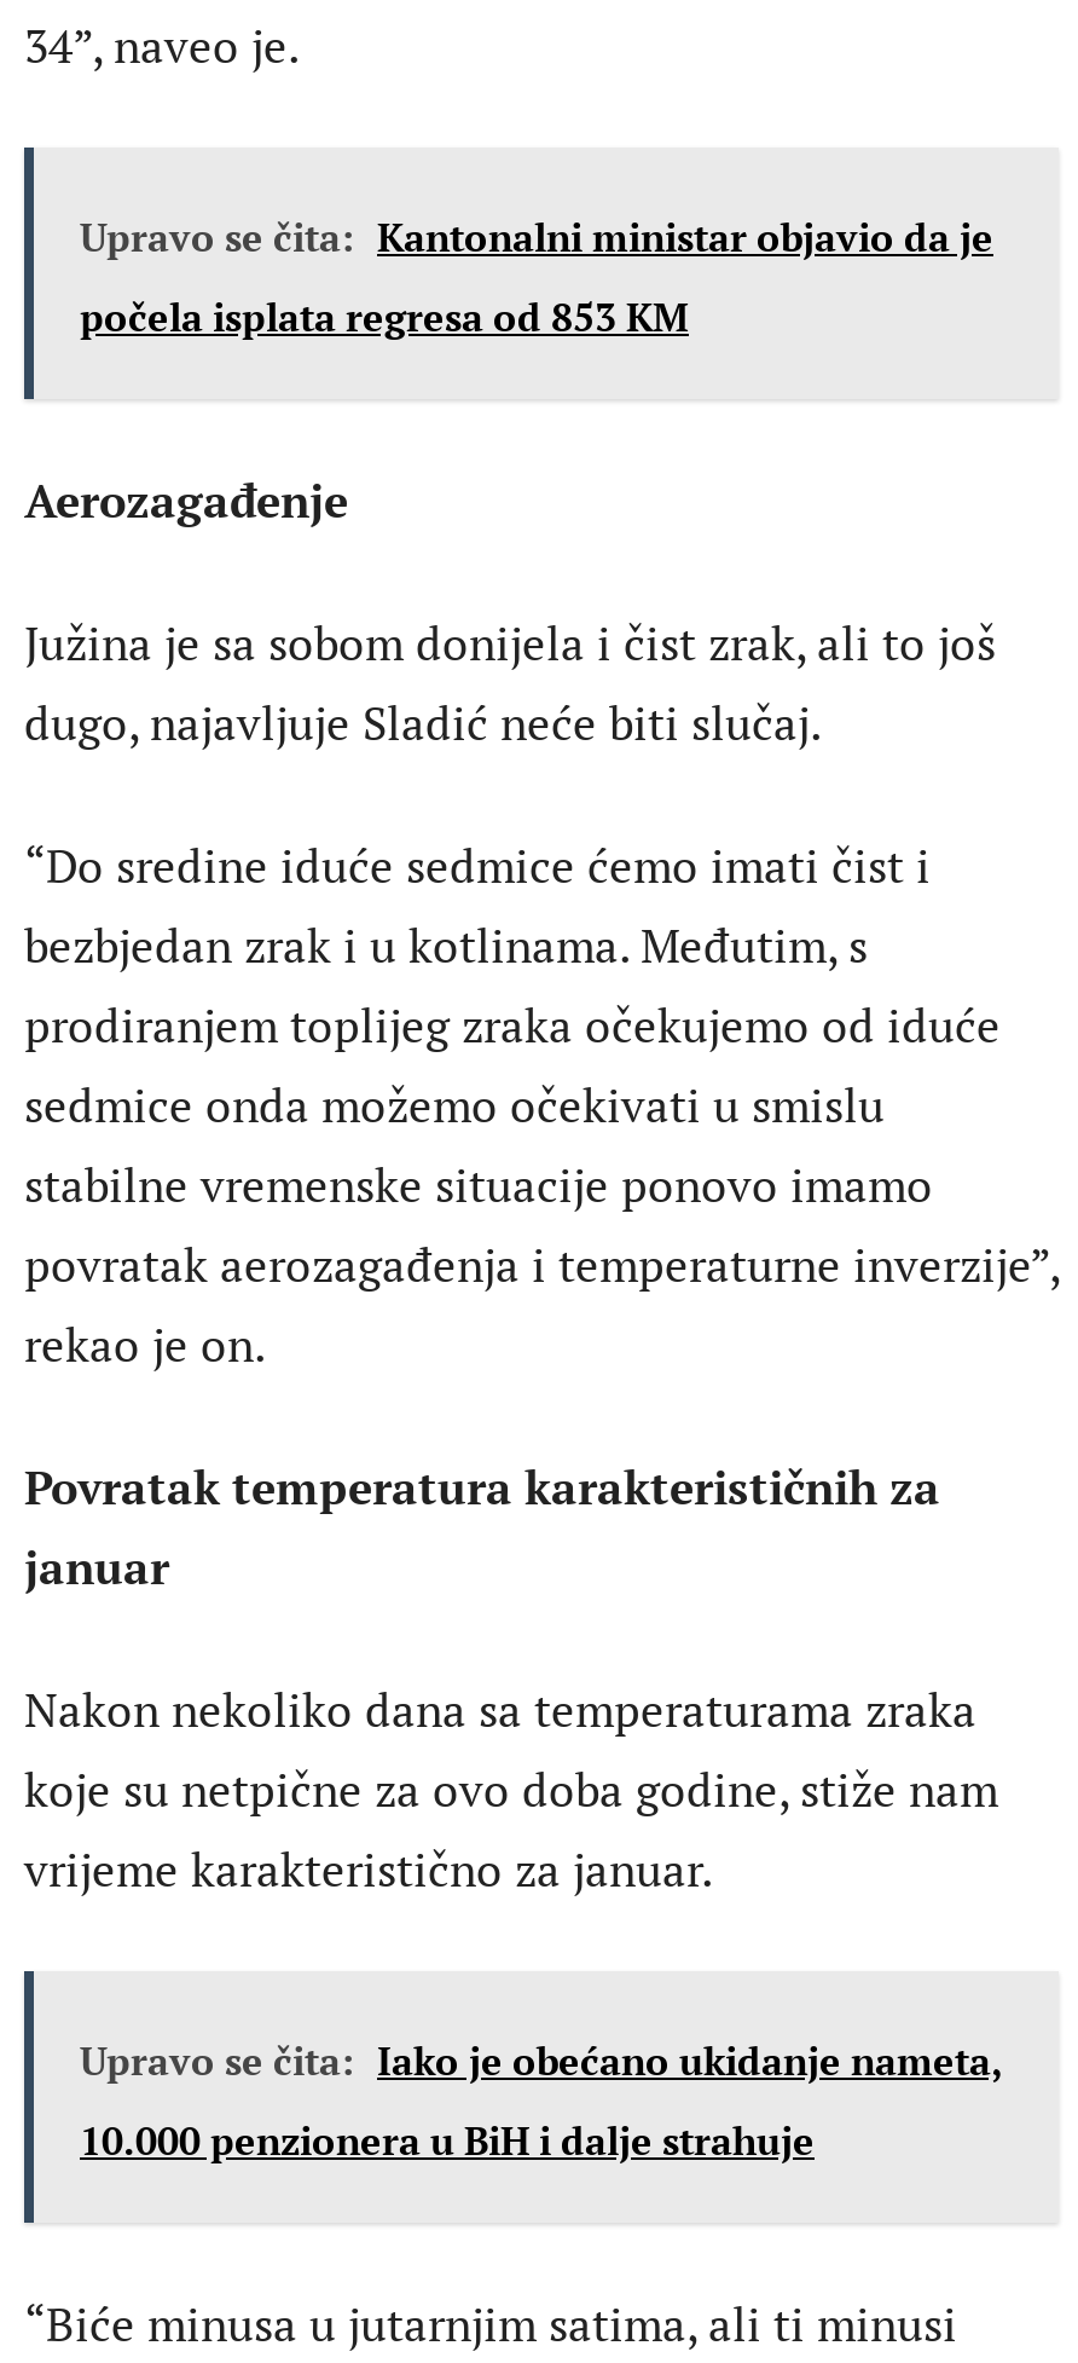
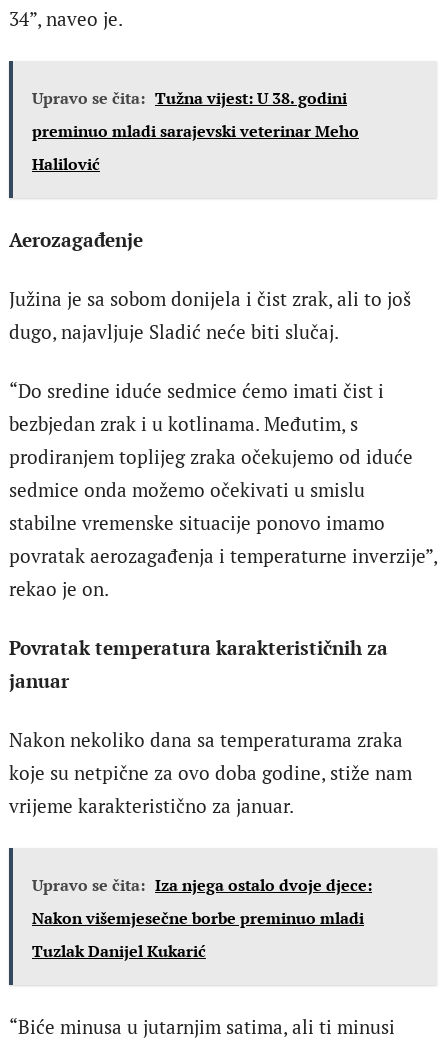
- Upravo se čita: Kantonalni ministar objavio da je
- počela isplata regresa od 853 KM
+ Upravo se čita: Tužna vijest: U 38. godini
+ preminuo mladi sarajevski veterinar Meho
+ Halilović

- Upravo se čita: Iako je obećano ukidanje nameta,
- 10.000 penzionera u BiH i dalje strahuje
+ Upravo se čita: Iza njega ostalo dvoje djece:
+ Nakon višemjesečne borbe preminuo mladi
+ Tuzlak Danijel Kukarić
